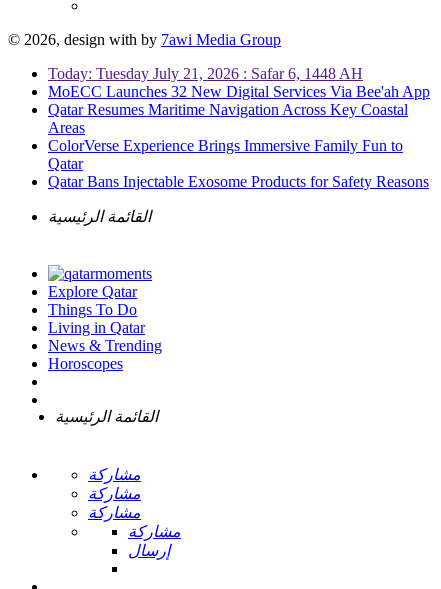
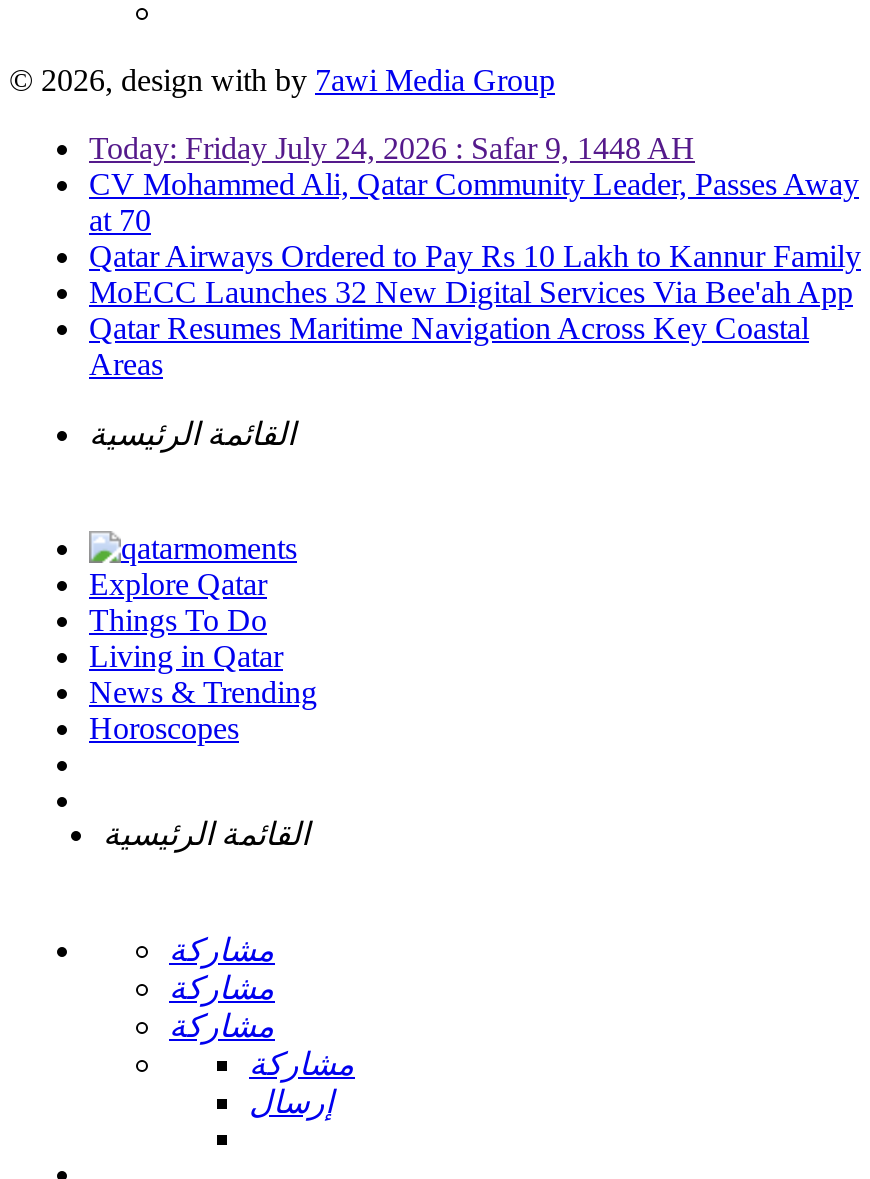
- Today: Tuesday July 21, 2026 : Safar 6, 1448 AH
+ Today: Friday July 24, 2026 : Safar 9, 1448 AH
+ CV Mohammed Ali, Qatar Community Leader, Passes Away
+ at 70
+ Qatar Airways Ordered to Pay Rs 10 Lakh to Kannur Family

moved down: MoECC Launches 32 New Digital Services Via Bee'ah App | Qatar Resumes Maritime Navigation Across Key Coastal | Areas

- ColorVerse Experience Brings Immersive Family Fun to
- Qatar
- Qatar Bans Injectable Exosome Products for Safety Reasons
